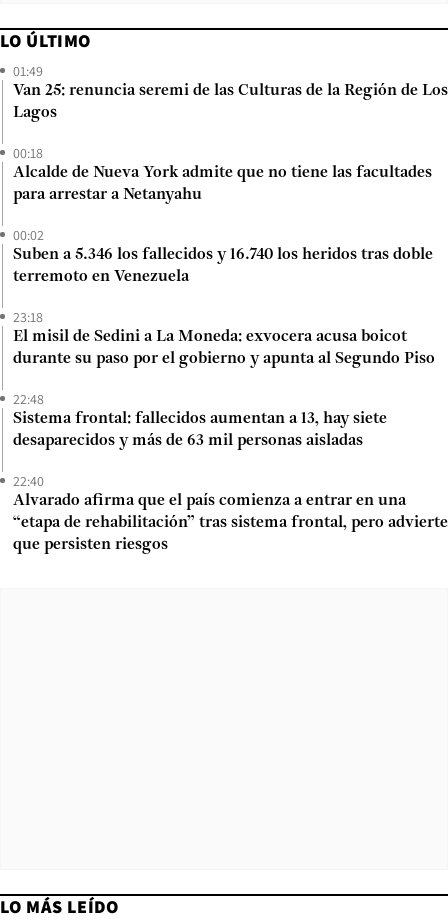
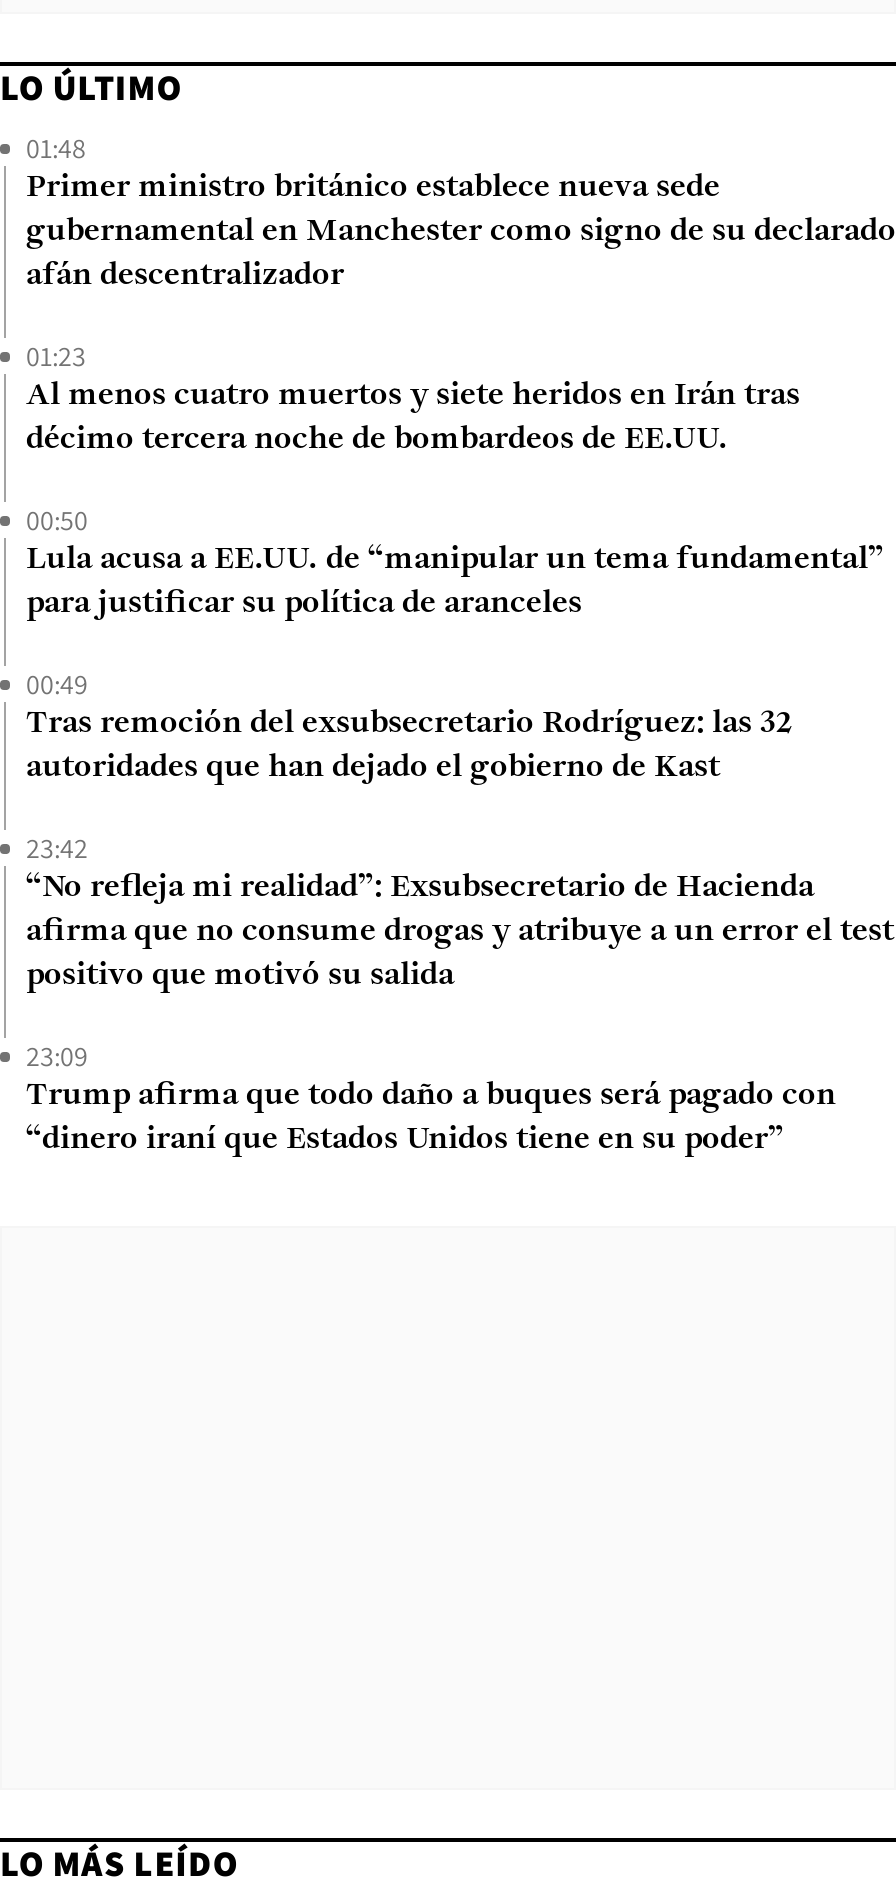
- 01:49
- Van 25: renuncia seremi de las Culturas de la Región de Los
- Lagos
+ 01:48
+ Primer ministro británico establece nueva sede
+ gubernamental en Manchester como signo de su declarado
+ afán descentralizador

- 00:18
- Alcalde de Nueva York admite que no tiene las facultades
- para arrestar a Netanyahu
+ 01:23
+ Al menos cuatro muertos y siete heridos en Irán tras
+ décimo tercera noche de bombardeos de EE.UU.

- 00:02
- Suben a 5.346 los fallecidos y 16.740 los heridos tras doble
- terremoto en Venezuela
+ 00:50
+ Lula acusa a EE.UU. de “manipular un tema fundamental”
+ para justificar su política de aranceles

- 23:18
- El misil de Sedini a La Moneda: exvocera acusa boicot
- durante su paso por el gobierno y apunta al Segundo Piso
+ 00:49
+ Tras remoción del exsubsecretario Rodríguez: las 32
+ autoridades que han dejado el gobierno de Kast

- 22:48
- Sistema frontal: fallecidos aumentan a 13, hay siete
- desaparecidos y más de 63 mil personas aisladas
+ 23:42
+ “No refleja mi realidad”: Exsubsecretario de Hacienda
+ afirma que no consume drogas y atribuye a un error el test
+ positivo que motivó su salida

- 22:40
- Alvarado afirma que el país comienza a entrar en una
- “etapa de rehabilitación” tras sistema frontal, pero advierte
- que persisten riesgos
+ 23:09
+ Trump afirma que todo daño a buques será pagado con
+ “dinero iraní que Estados Unidos tiene en su poder”
